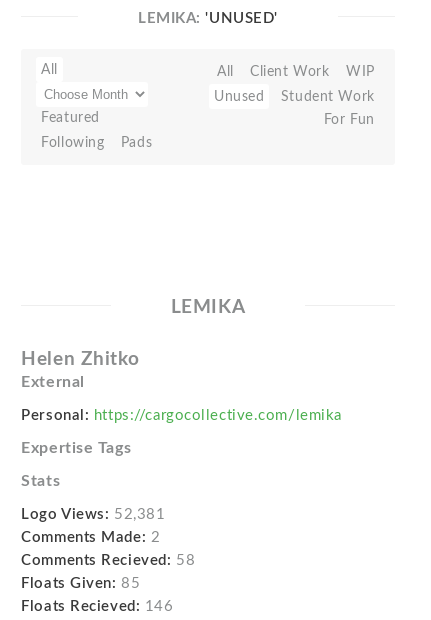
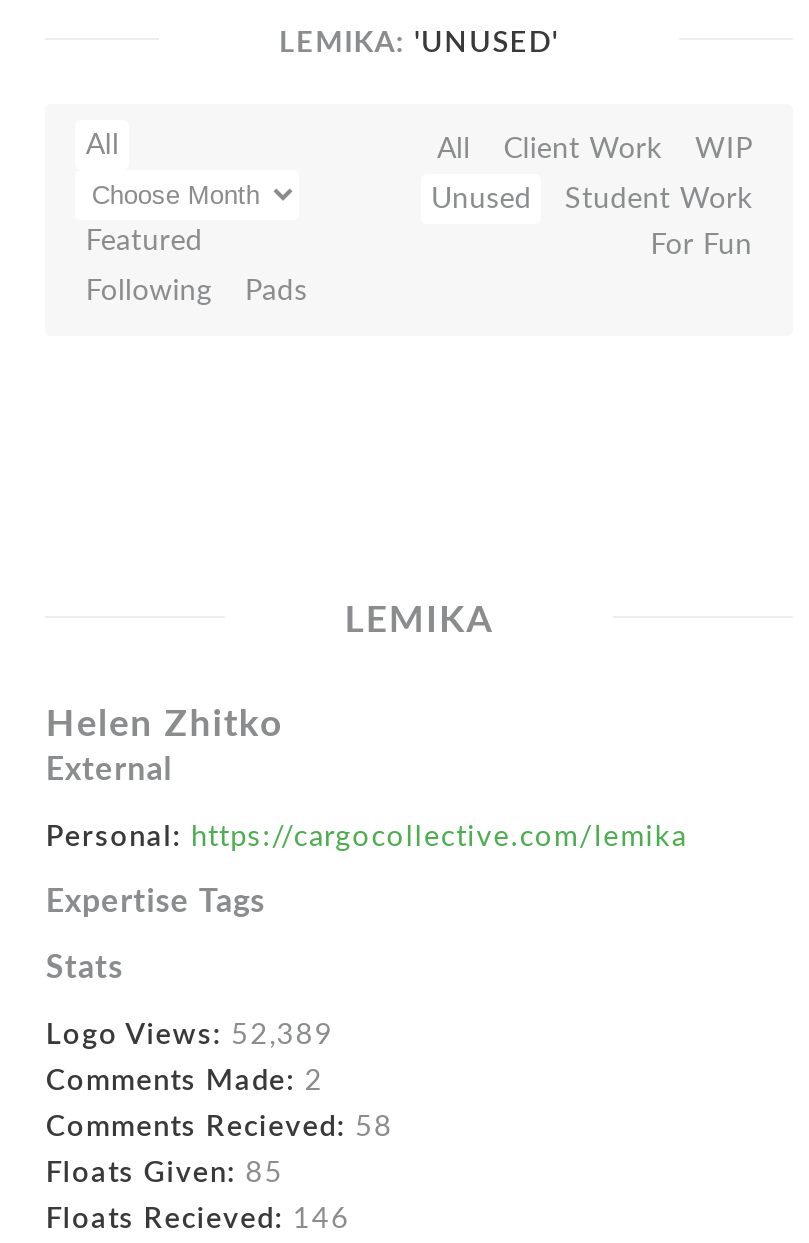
- Logo Views: 52,381
+ Logo Views: 52,389
